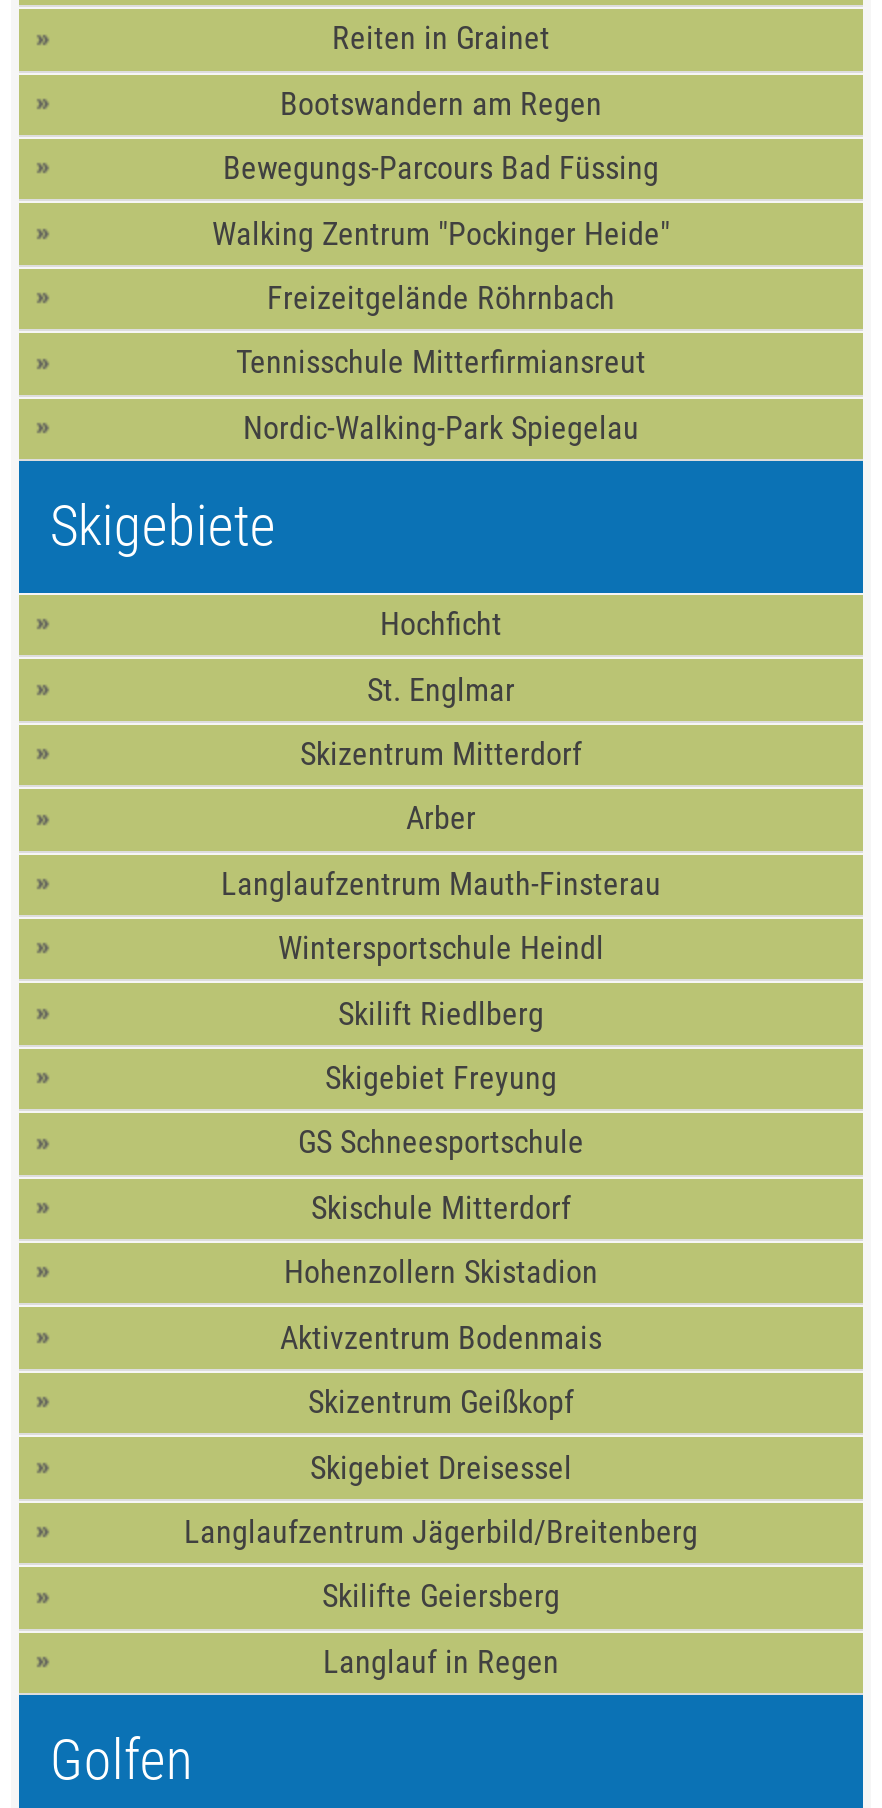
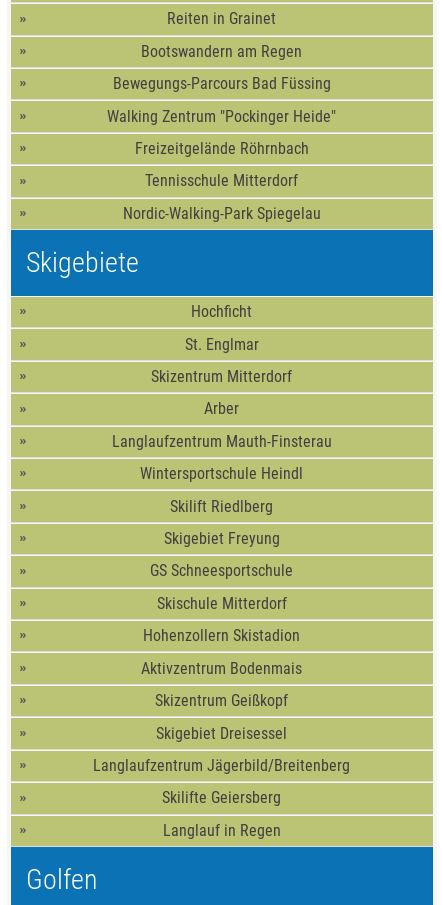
- Tennisschule Mitterfirmiansreut
+ Tennisschule Mitterdorf
